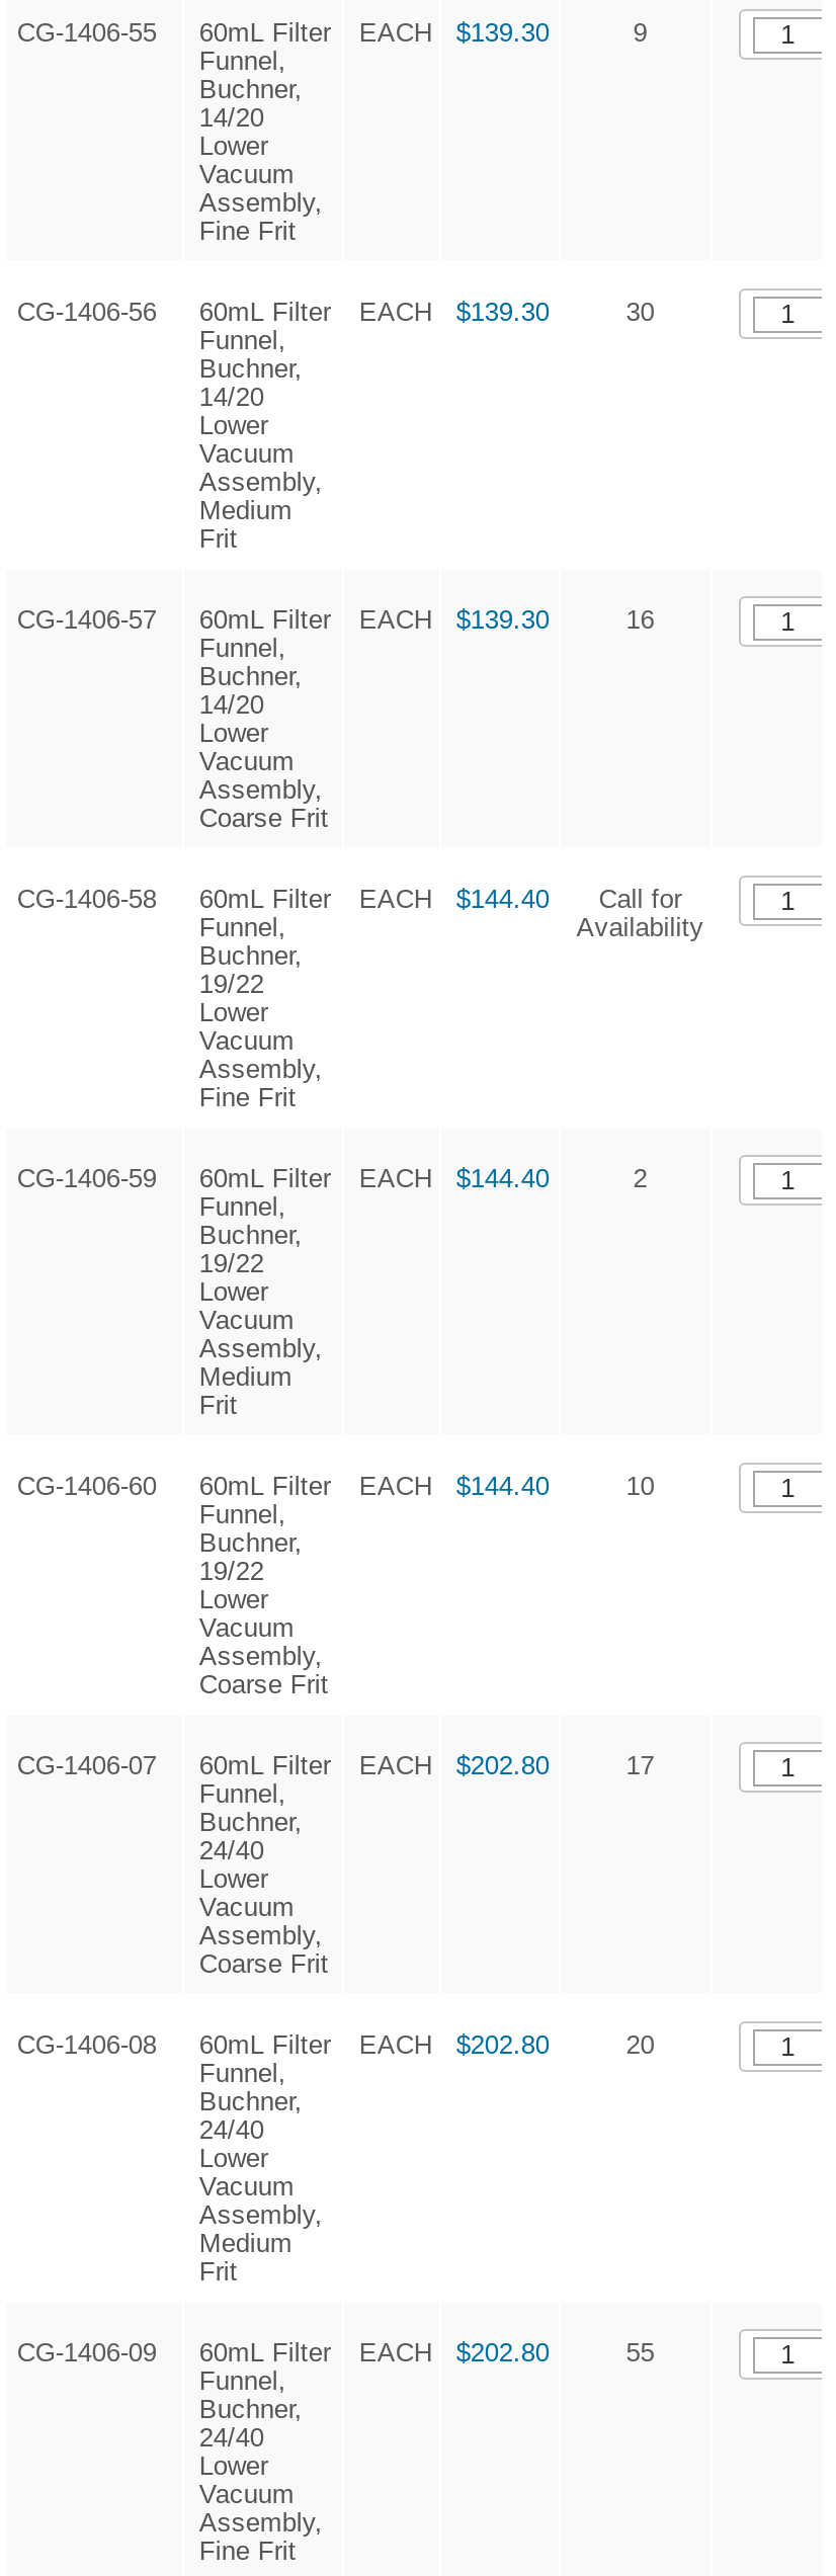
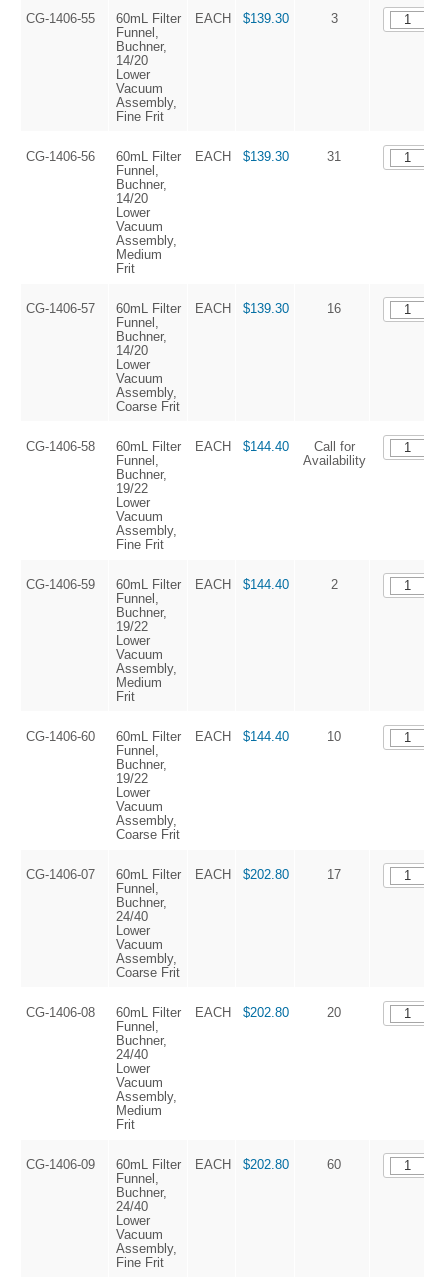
- 9
+ 3

- 30
+ 31

- 55
+ 60
